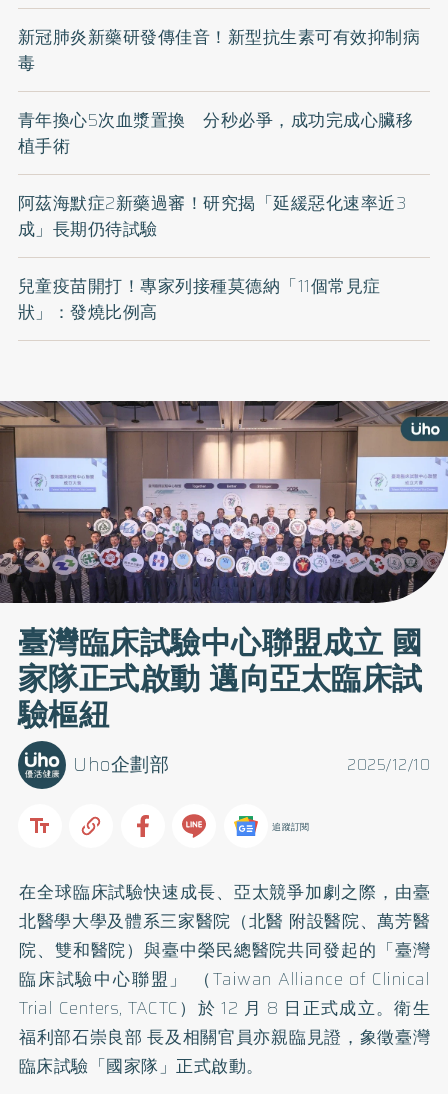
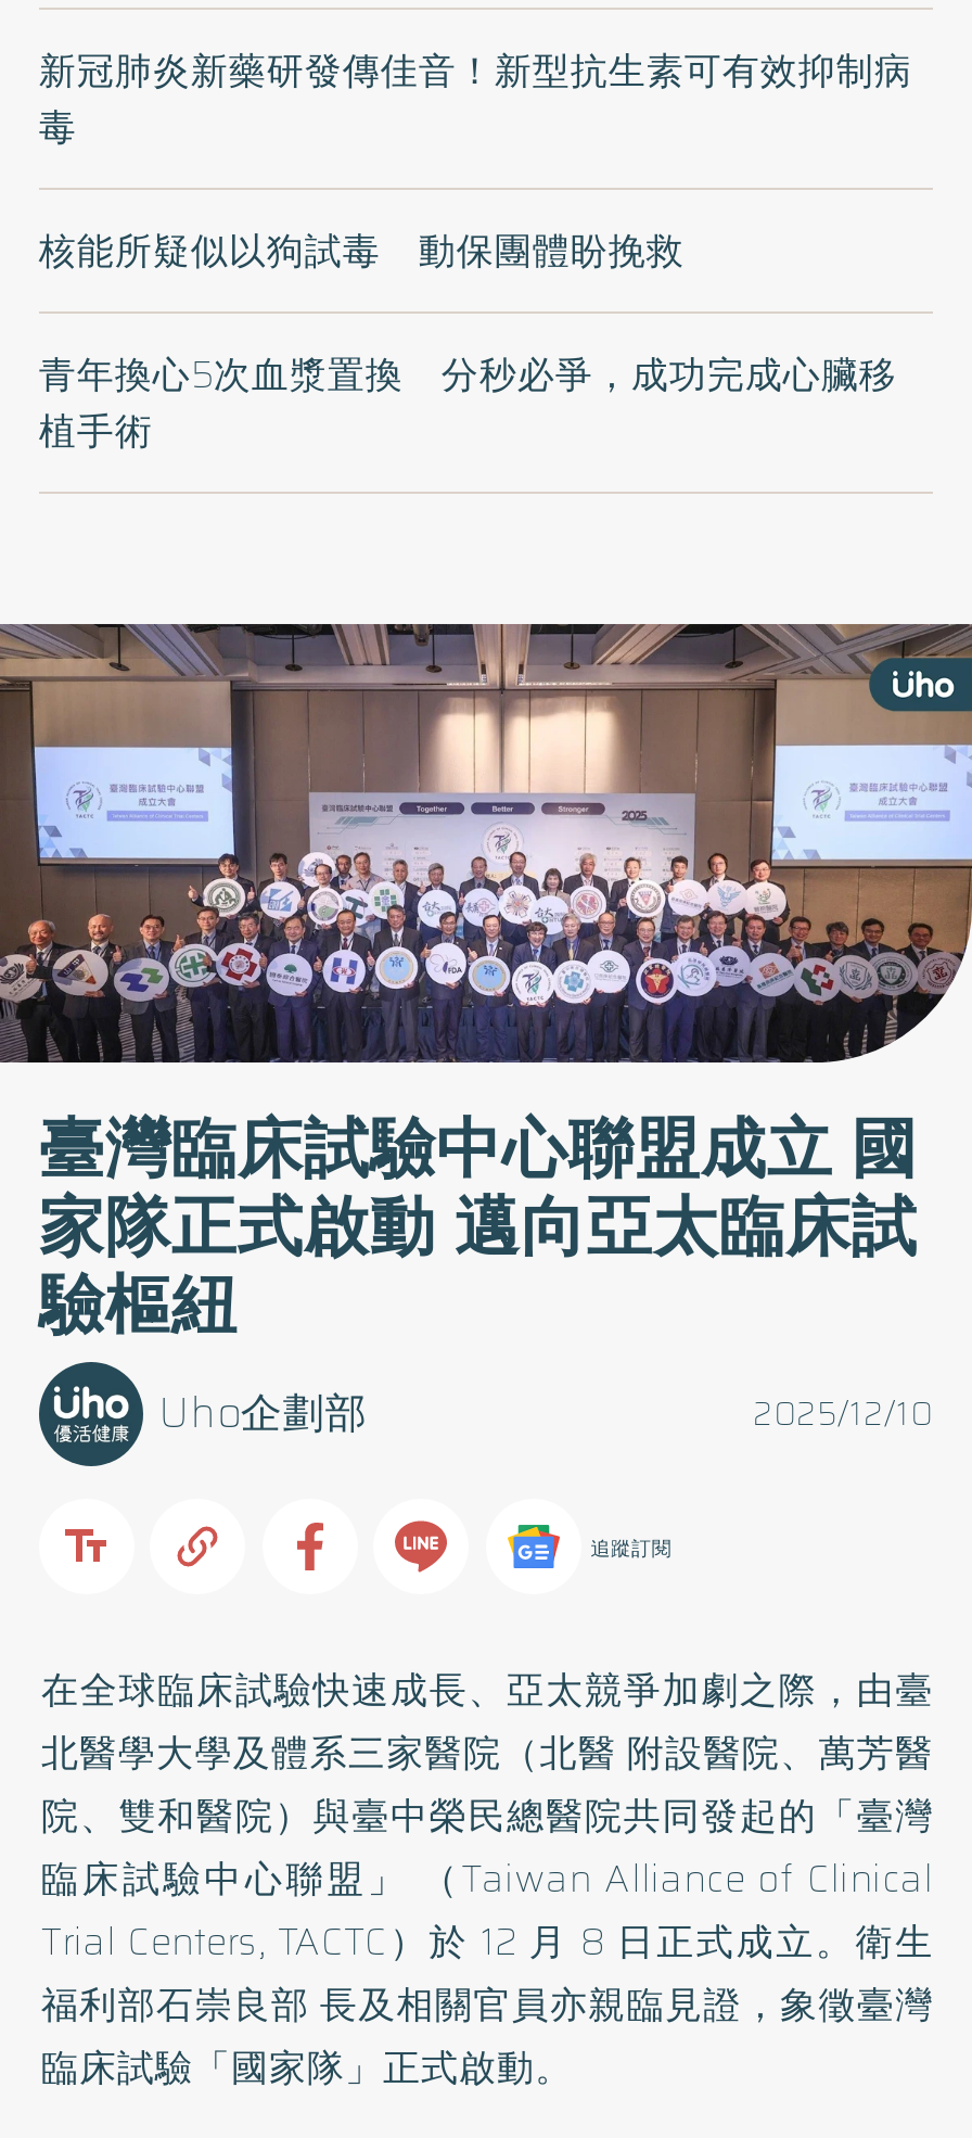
+ 核能所疑似以狗試毒 動保團體盼挽救

moved down: 青年換心5次血漿置換 分秒必爭，成功完成心臟移 | 植手術

- 阿茲海默症2新藥過審！研究揭「延緩惡化速率近3
- 成」長期仍待試驗
- 兒童疫苗開打！專家列接種莫德納「11個常見症
- 狀」：發燒比例高
